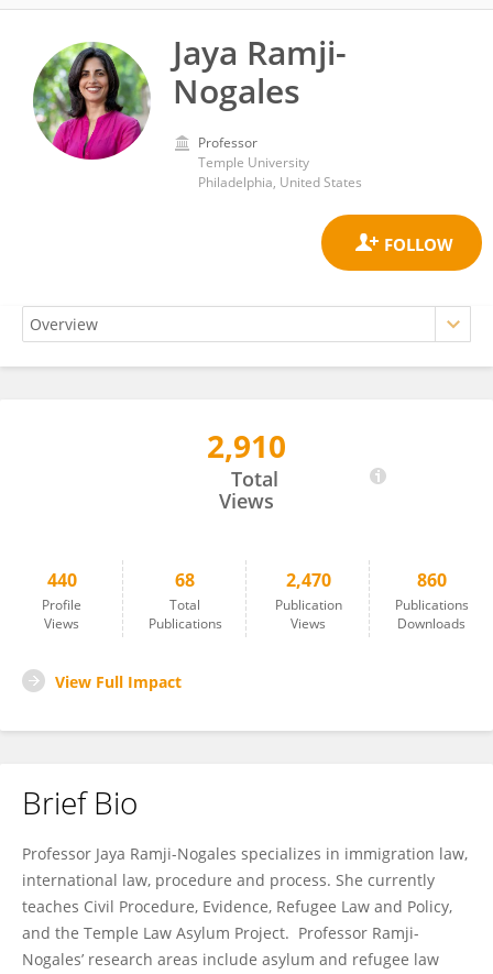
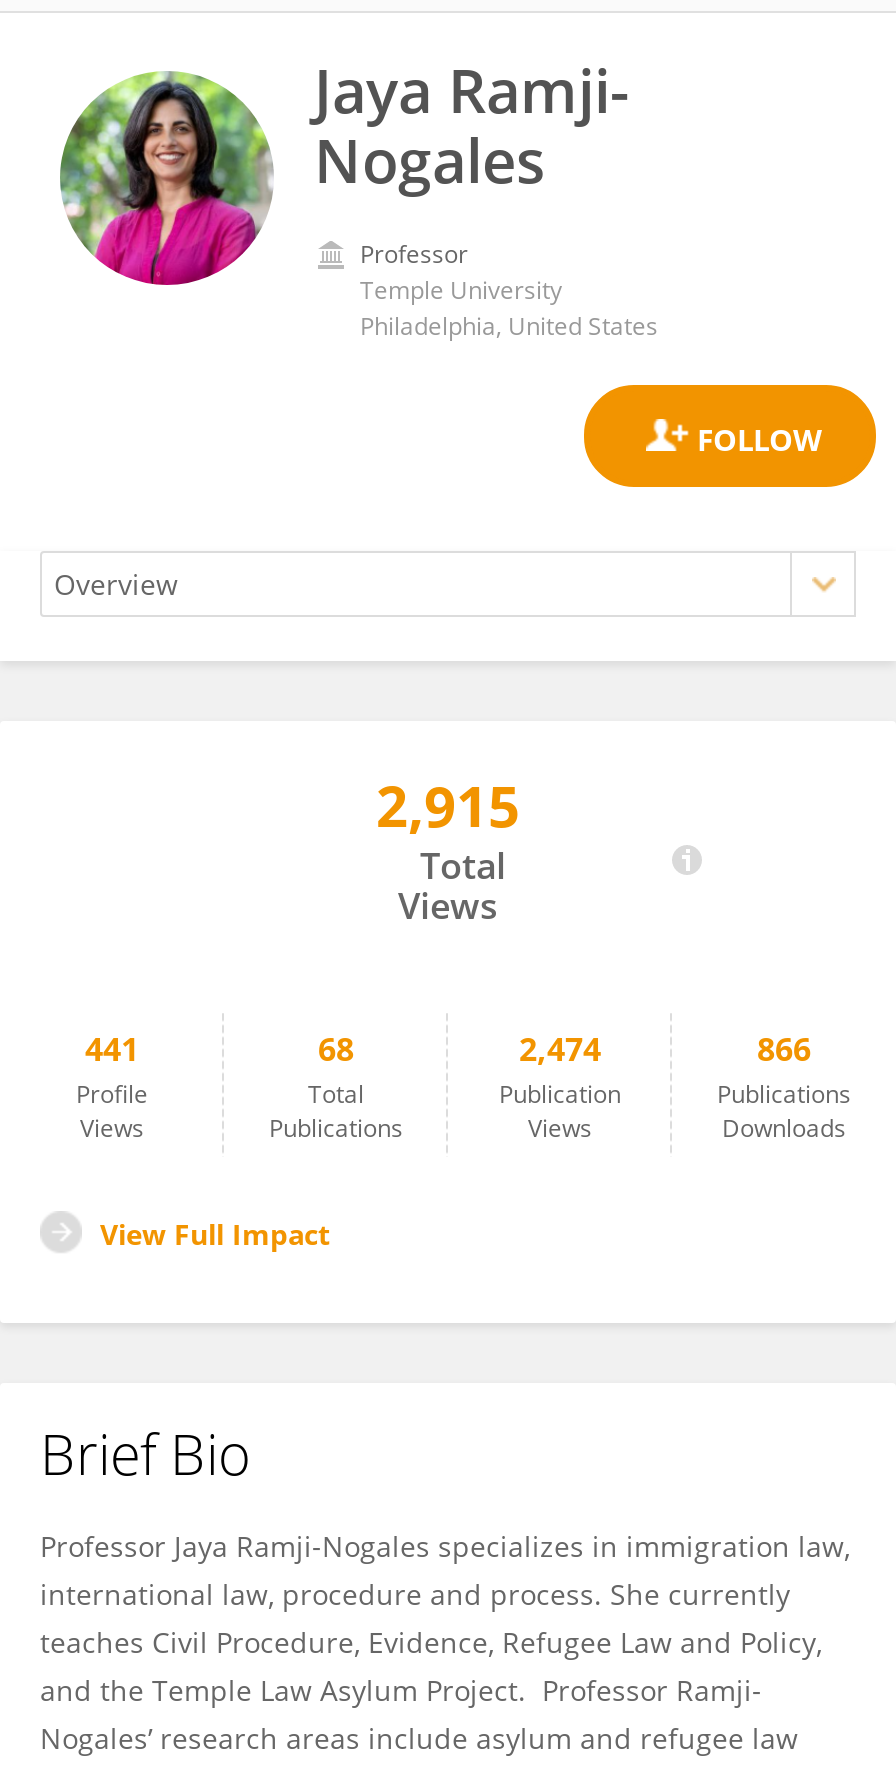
- 2,910
+ 2,915

- 440
+ 441

- 2,470
+ 2,474

- 860
+ 866
